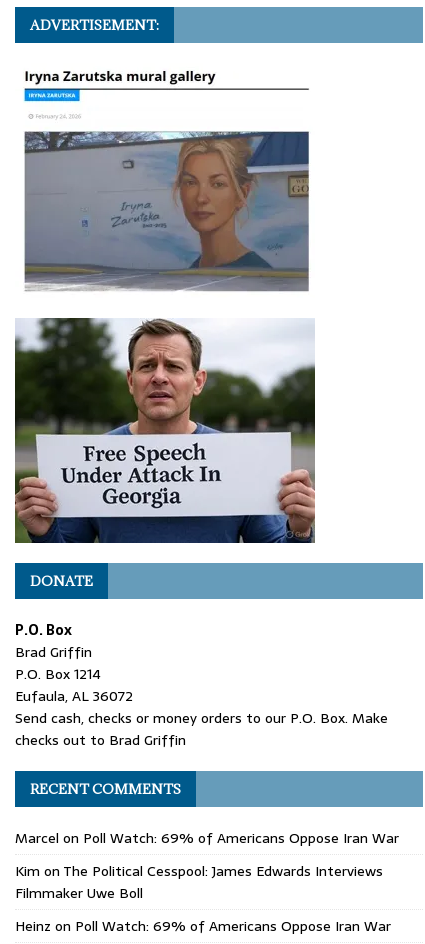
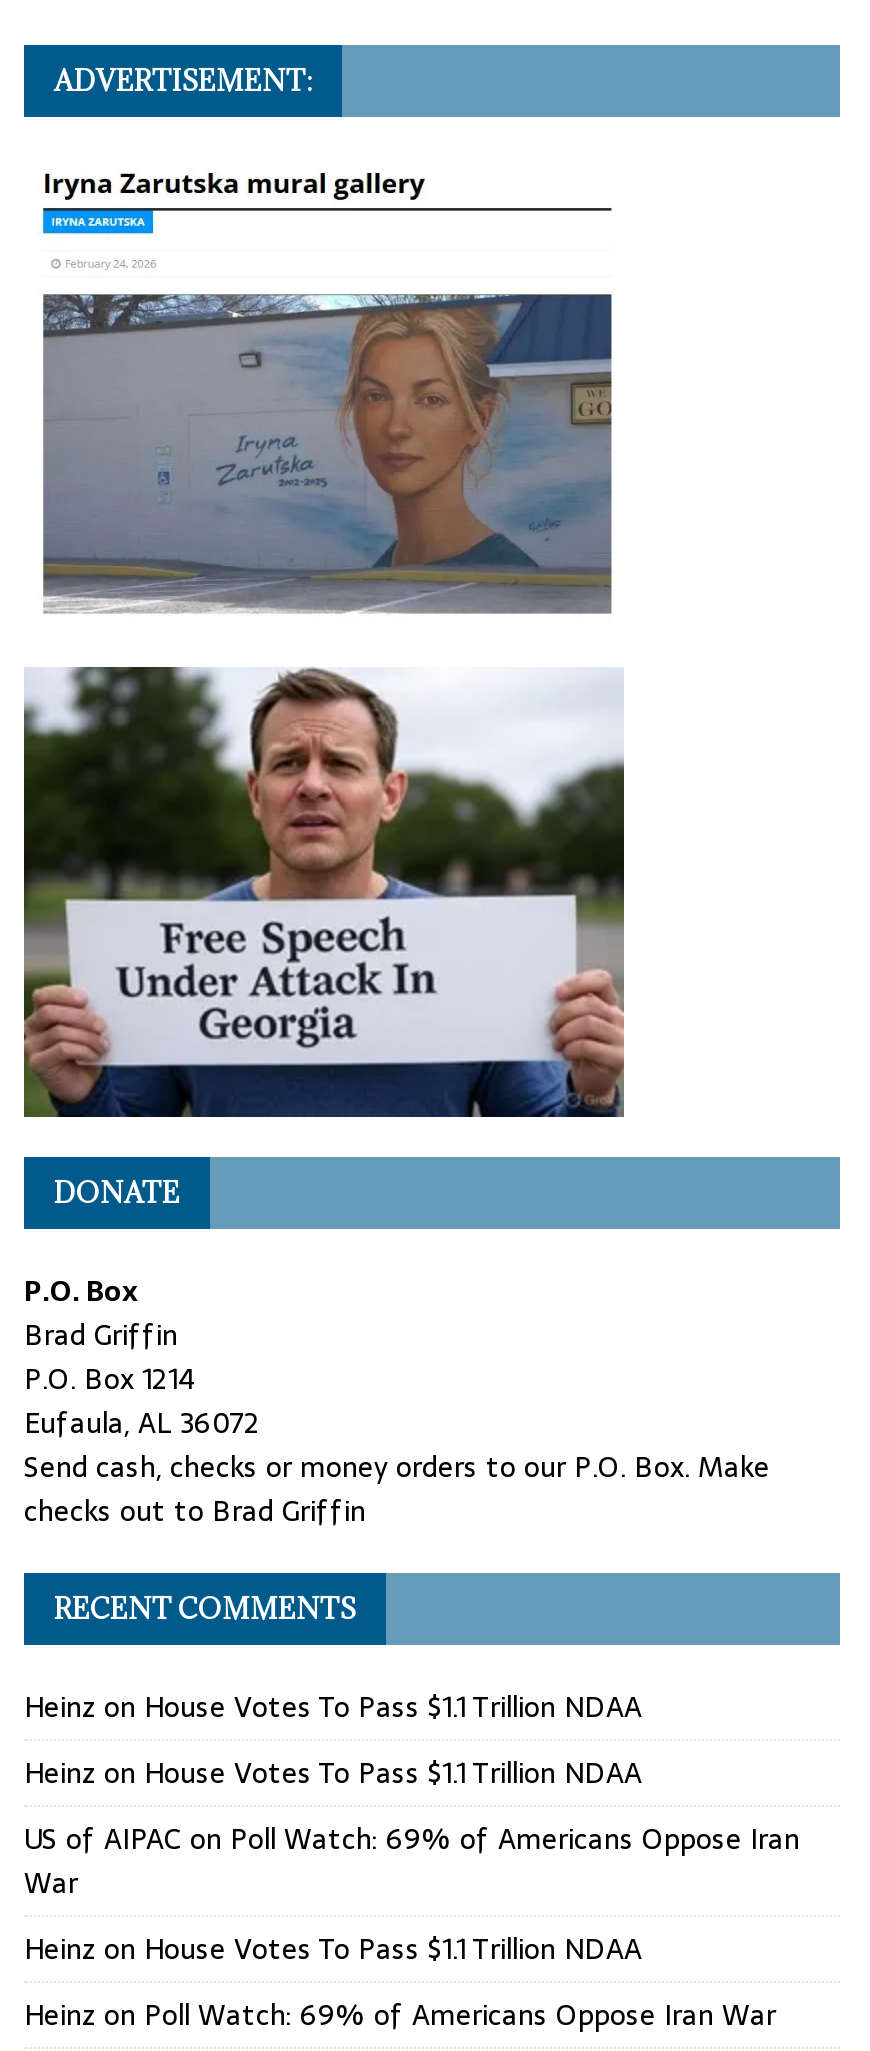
- Marcel on Poll Watch: 69% of Americans Oppose Iran War
- Kim on The Political Cesspool: James Edwards Interviews
- Filmmaker Uwe Boll
+ Heinz on House Votes To Pass $1.1 Trillion NDAA
+ Heinz on House Votes To Pass $1.1 Trillion NDAA
+ US of AIPAC on Poll Watch: 69% of Americans Oppose Iran
+ War
+ Heinz on House Votes To Pass $1.1 Trillion NDAA
